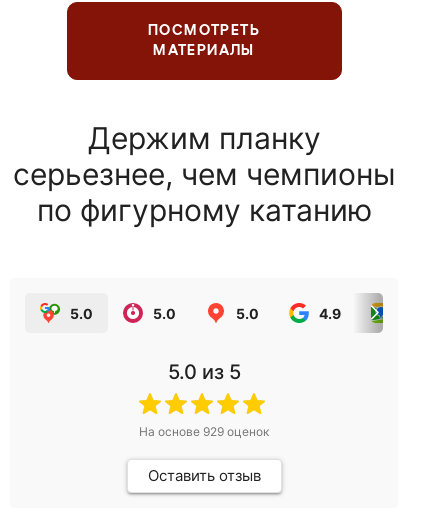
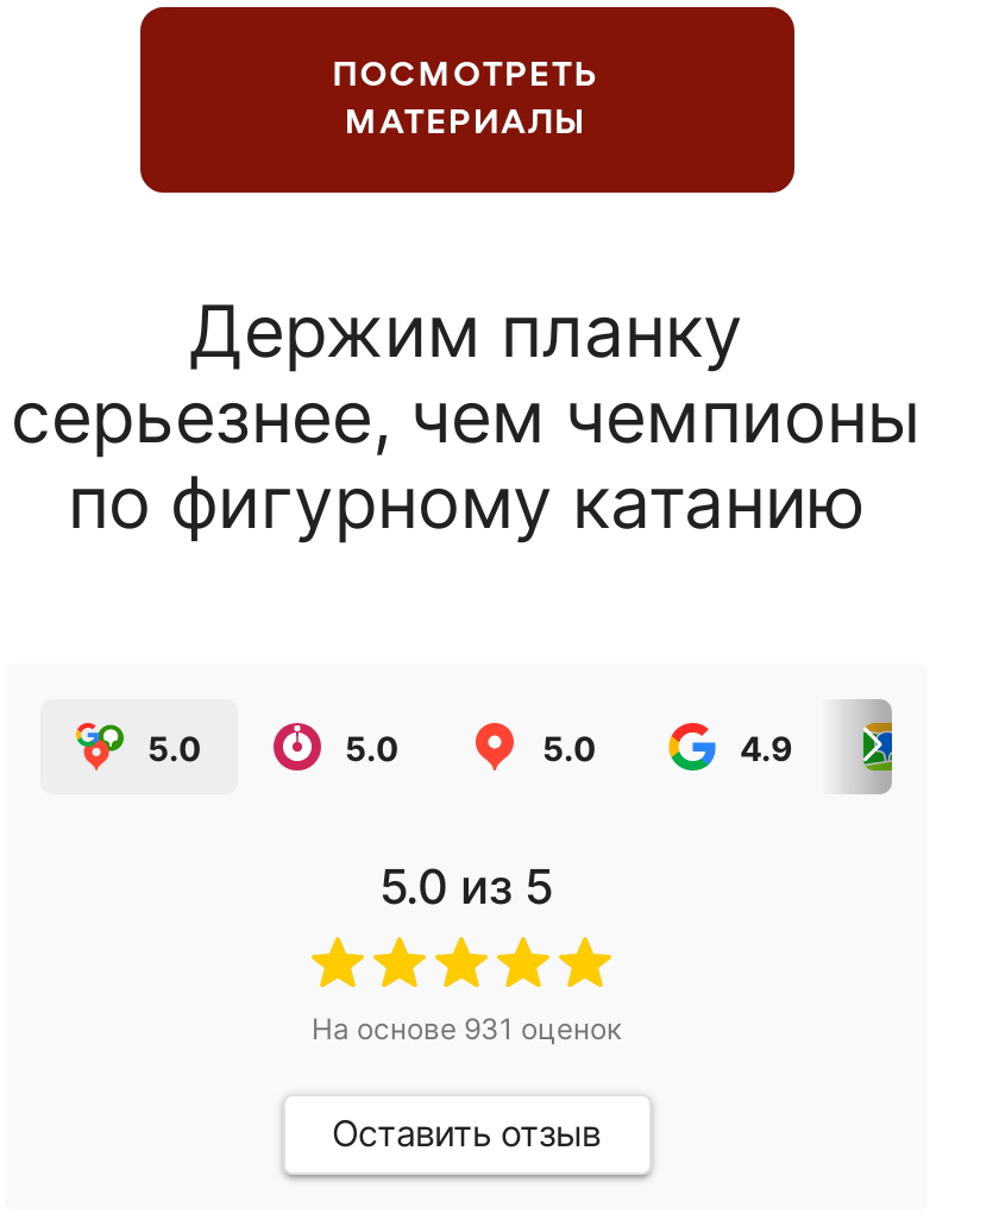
- На основе 929 оценок
+ На основе 931 оценок
